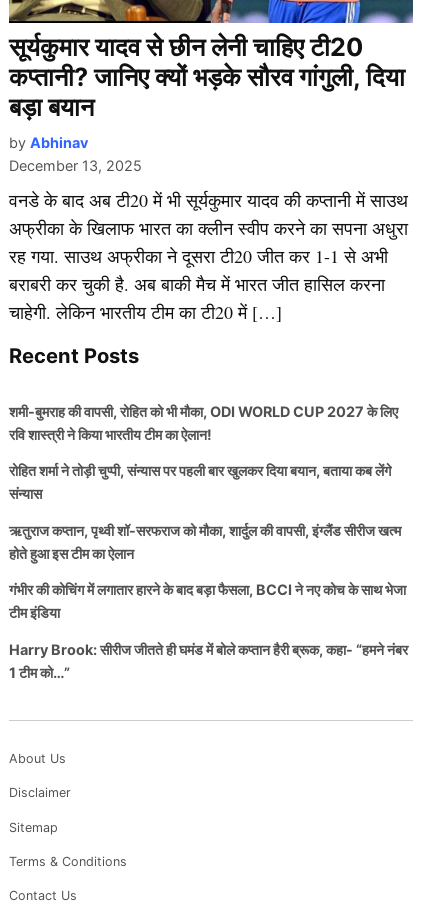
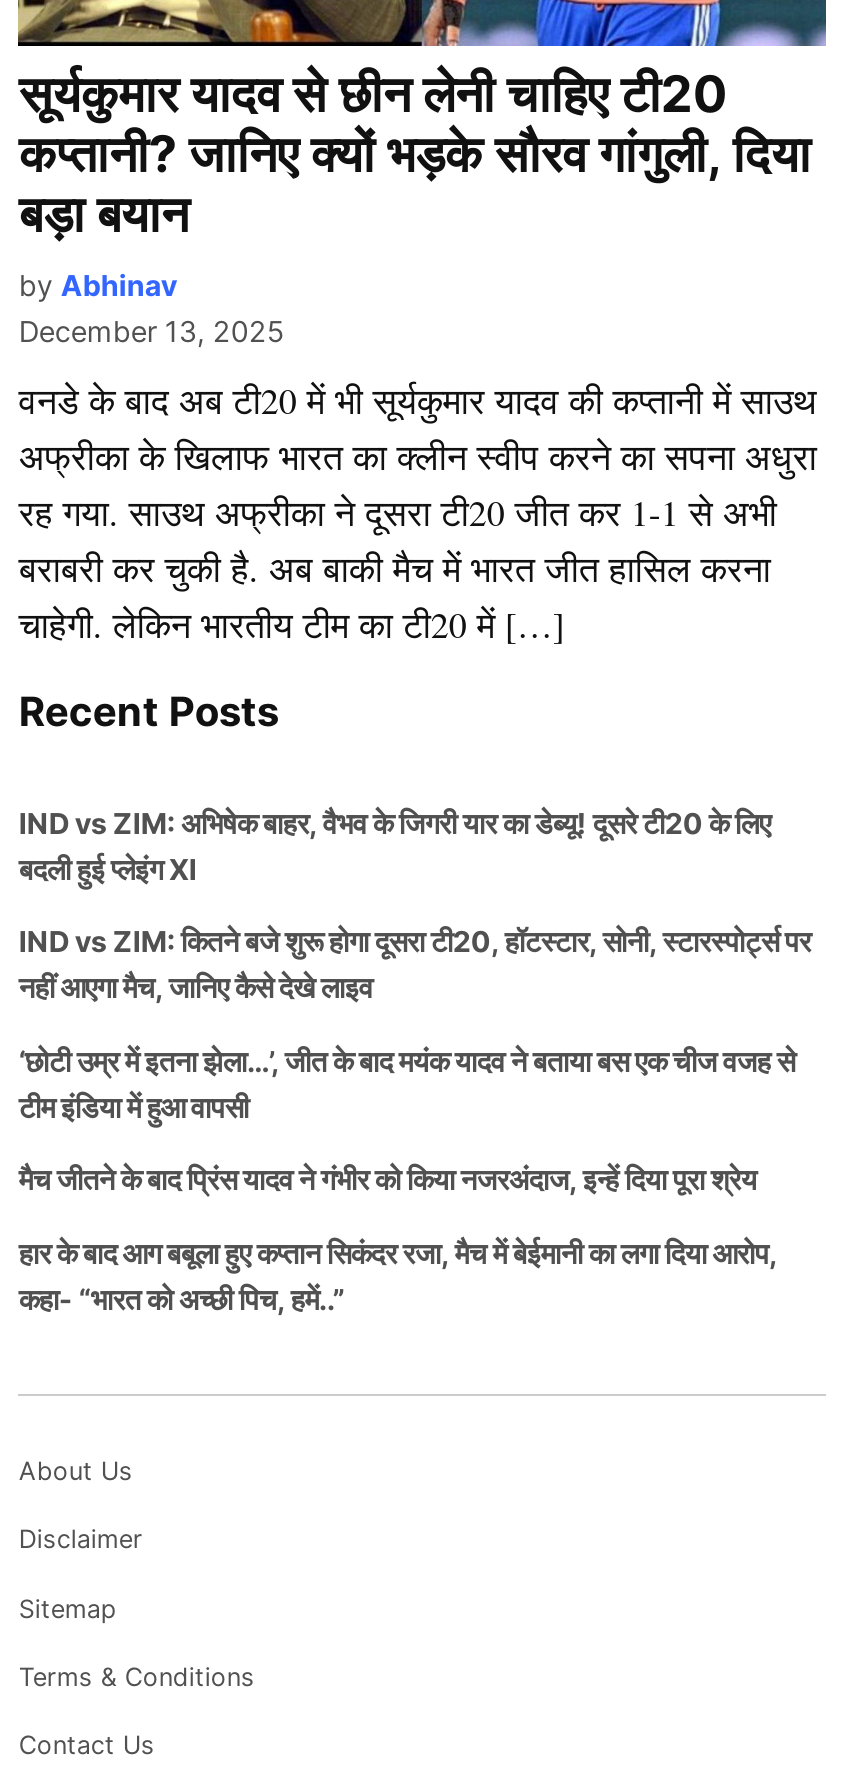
- शमी-बुमराह की वापसी, रोहित को भी मौका, ODI WORLD CUP 2027 के लिए
- रवि शास्त्री ने किया भारतीय टीम का ऐलान!
+ IND vs ZIM: अभिषेक बाहर, वैभव के जिगरी यार का डेब्यू! दूसरे टी20 के लिए
+ बदली हुई प्लेइंग XI

- रोहित शर्मा ने तोड़ी चुप्पी, संन्यास पर पहली बार खुलकर दिया बयान, बताया कब लेंगे
- संन्यास
+ IND vs ZIM: कितने बजे शुरू होगा दूसरा टी20, हॉटस्टार, सोनी, स्टारस्पोर्ट्स पर
+ नहीं आएगा मैच, जानिए कैसे देखे लाइव

- ऋतुराज कप्तान, पृथ्वी शॉ-सरफराज को मौका, शार्दुल की वापसी, इंग्लैंड सीरीज खत्म
- होते हुआ इस टीम का ऐलान
+ ‘छोटी उम्र में इतना झेला…’, जीत के बाद मयंक यादव ने बताया बस एक चीज वजह से
+ टीम इंडिया में हुआ वापसी

- गंभीर की कोचिंग में लगातार हारने के बाद बड़ा फैसला, BCCI ने नए कोच के साथ भेजा
- टीम इंडिया
+ मैच जीतने के बाद प्रिंस यादव ने गंभीर को किया नजरअंदाज, इन्हें दिया पूरा श्रेय

- Harry Brook: सीरीज जीतते ही घमंड में बोले कप्तान हैरी ब्रूक, कहा- “हमने नंबर
- 1 टीम को…”
+ हार के बाद आग बबूला हुए कप्तान सिकंदर रजा, मैच में बेईमानी का लगा दिया आरोप,
+ कहा- “भारत को अच्छी पिच, हमें..”
